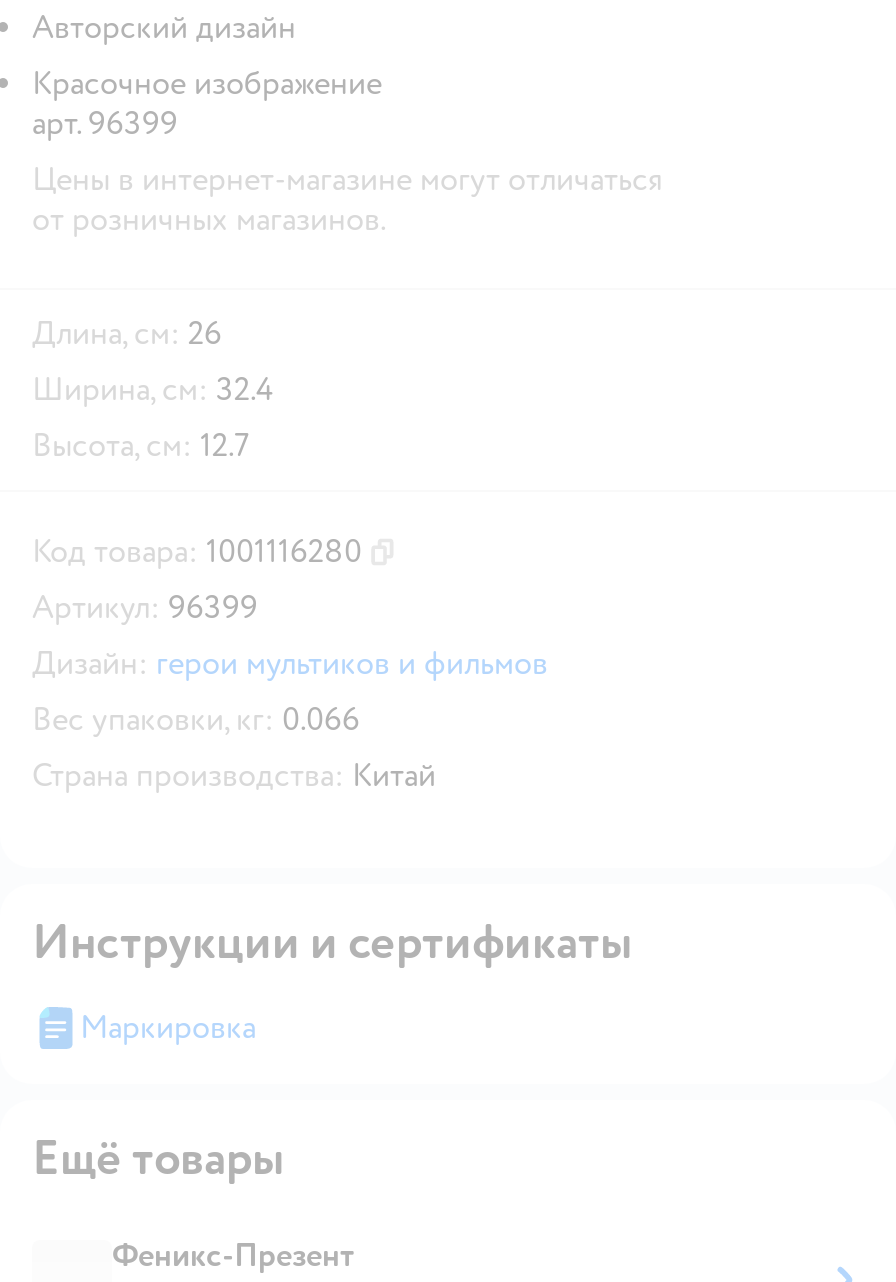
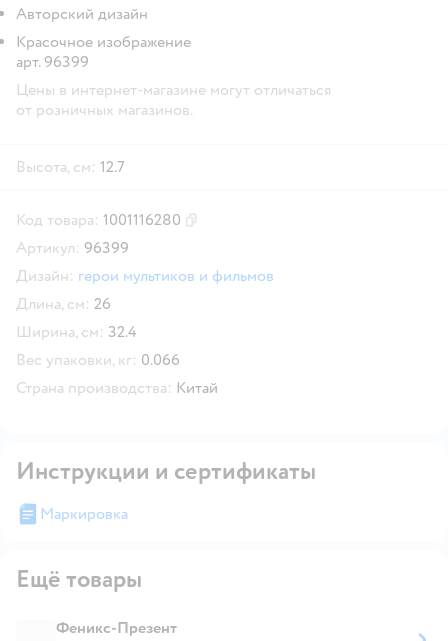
moved down: Длина, см: 26 | Ширина, см: 32.4

moved up: Высота, см: 12.7 | Артикул: 96399 | Дизайн: герои мультиков и фильмов
